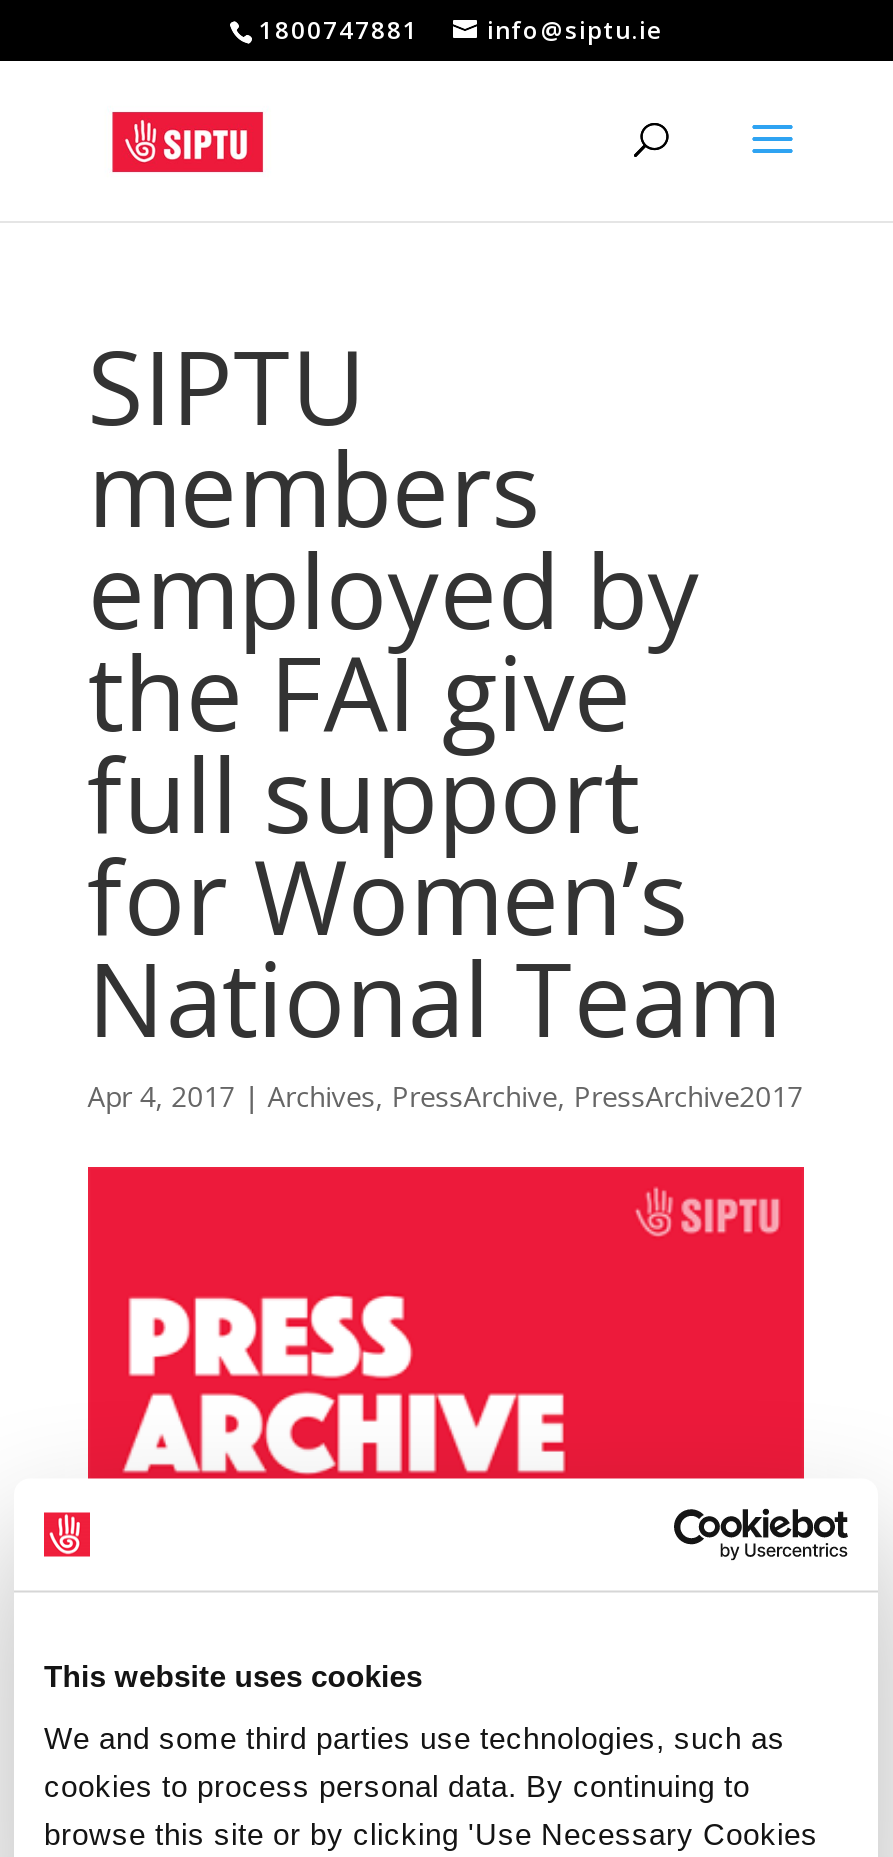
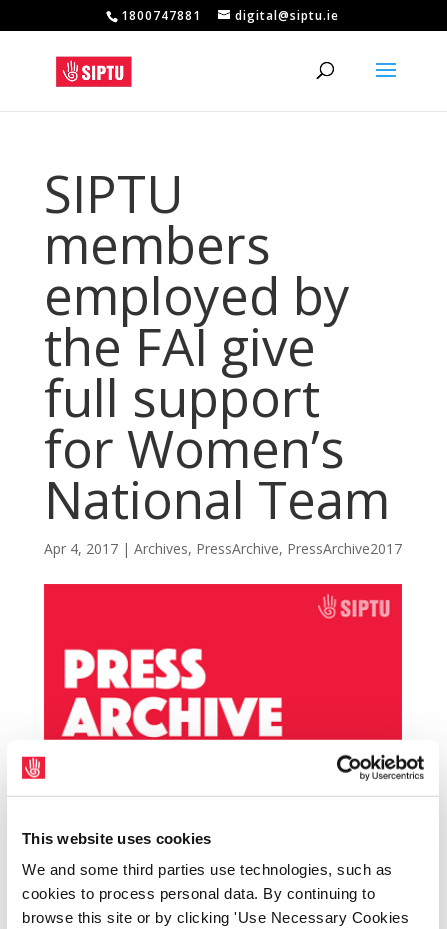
- info@siptu.ie
+ digital@siptu.ie
